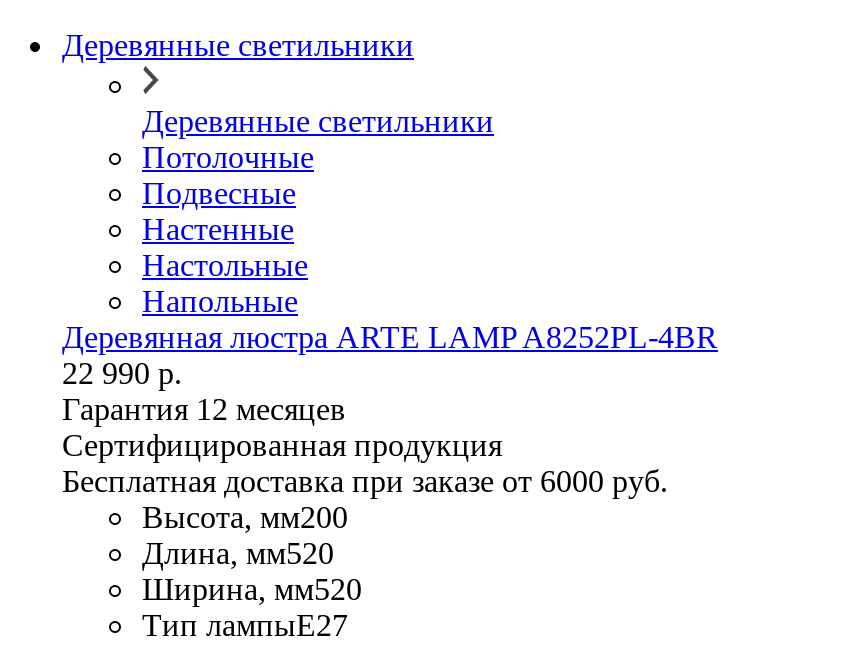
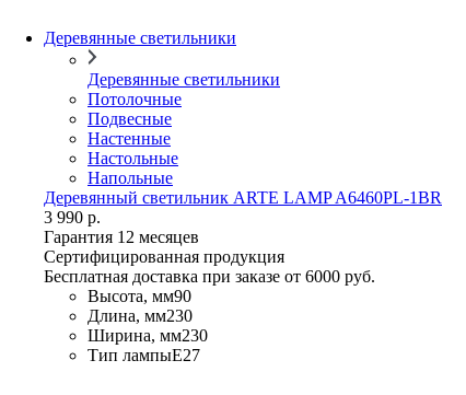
- Деревянная люстра ARTE LAMP A8252PL-4BR
+ Деревянный светильник ARTE LAMP A6460PL-1BR

- 22 990 р.
+ 3 990 р.

- Высота, мм200
+ Высота, мм90

- Длина, мм520
+ Длина, мм230

- Ширина, мм520
+ Ширина, мм230
